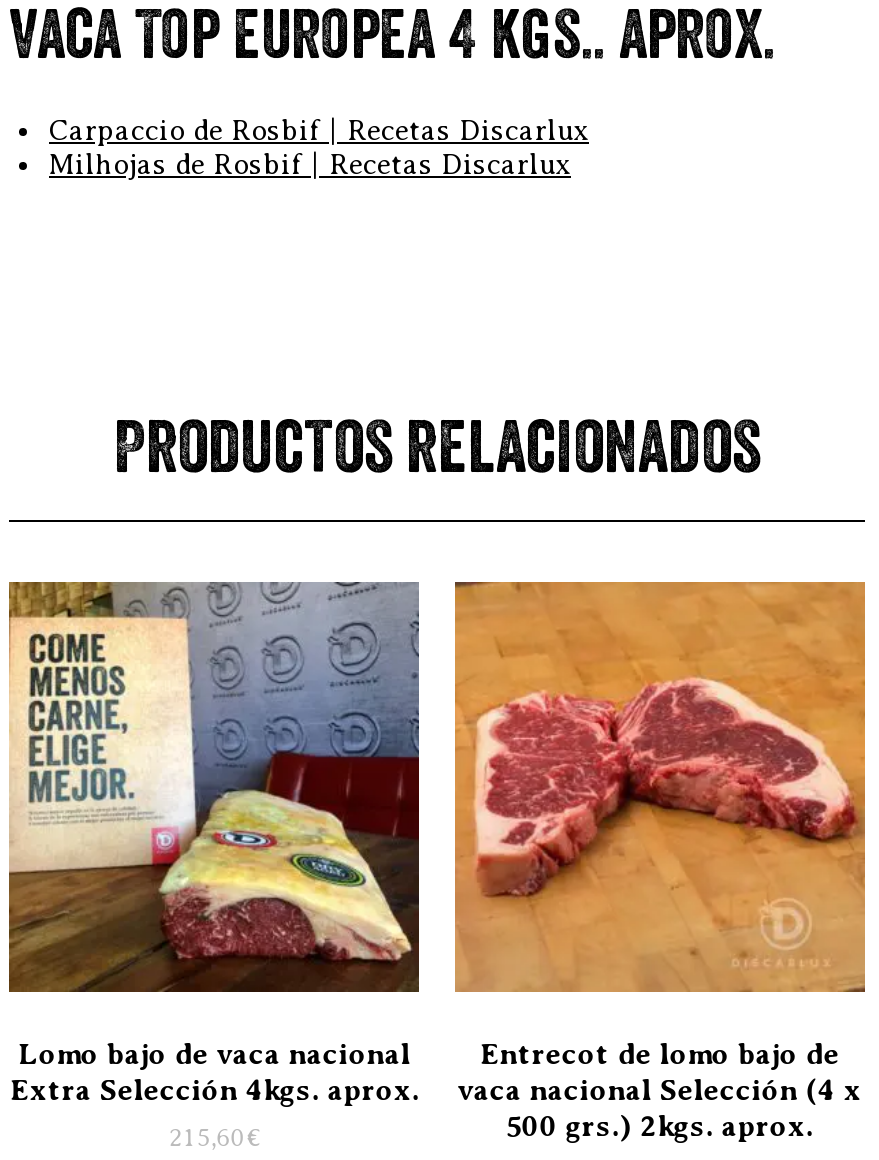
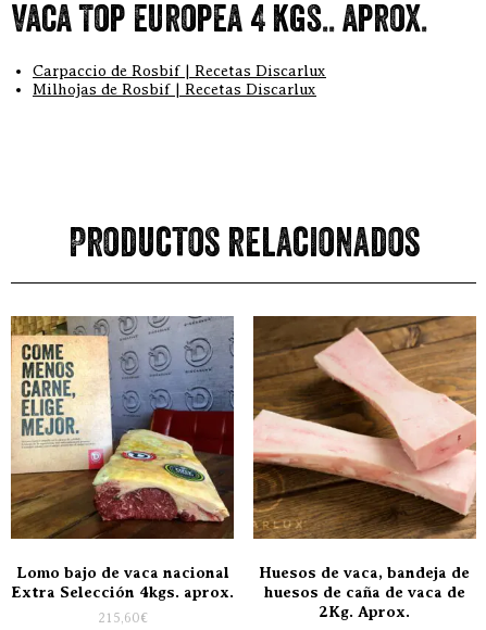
- [image]
- Entrecot de lomo bajo de
- vaca nacional Selección (4 x
- 500 grs.) 2kgs. aprox.
+ [image]
+ Huesos de vaca, bandeja de
+ huesos de caña de vaca de
+ 2Kg. Aprox.
